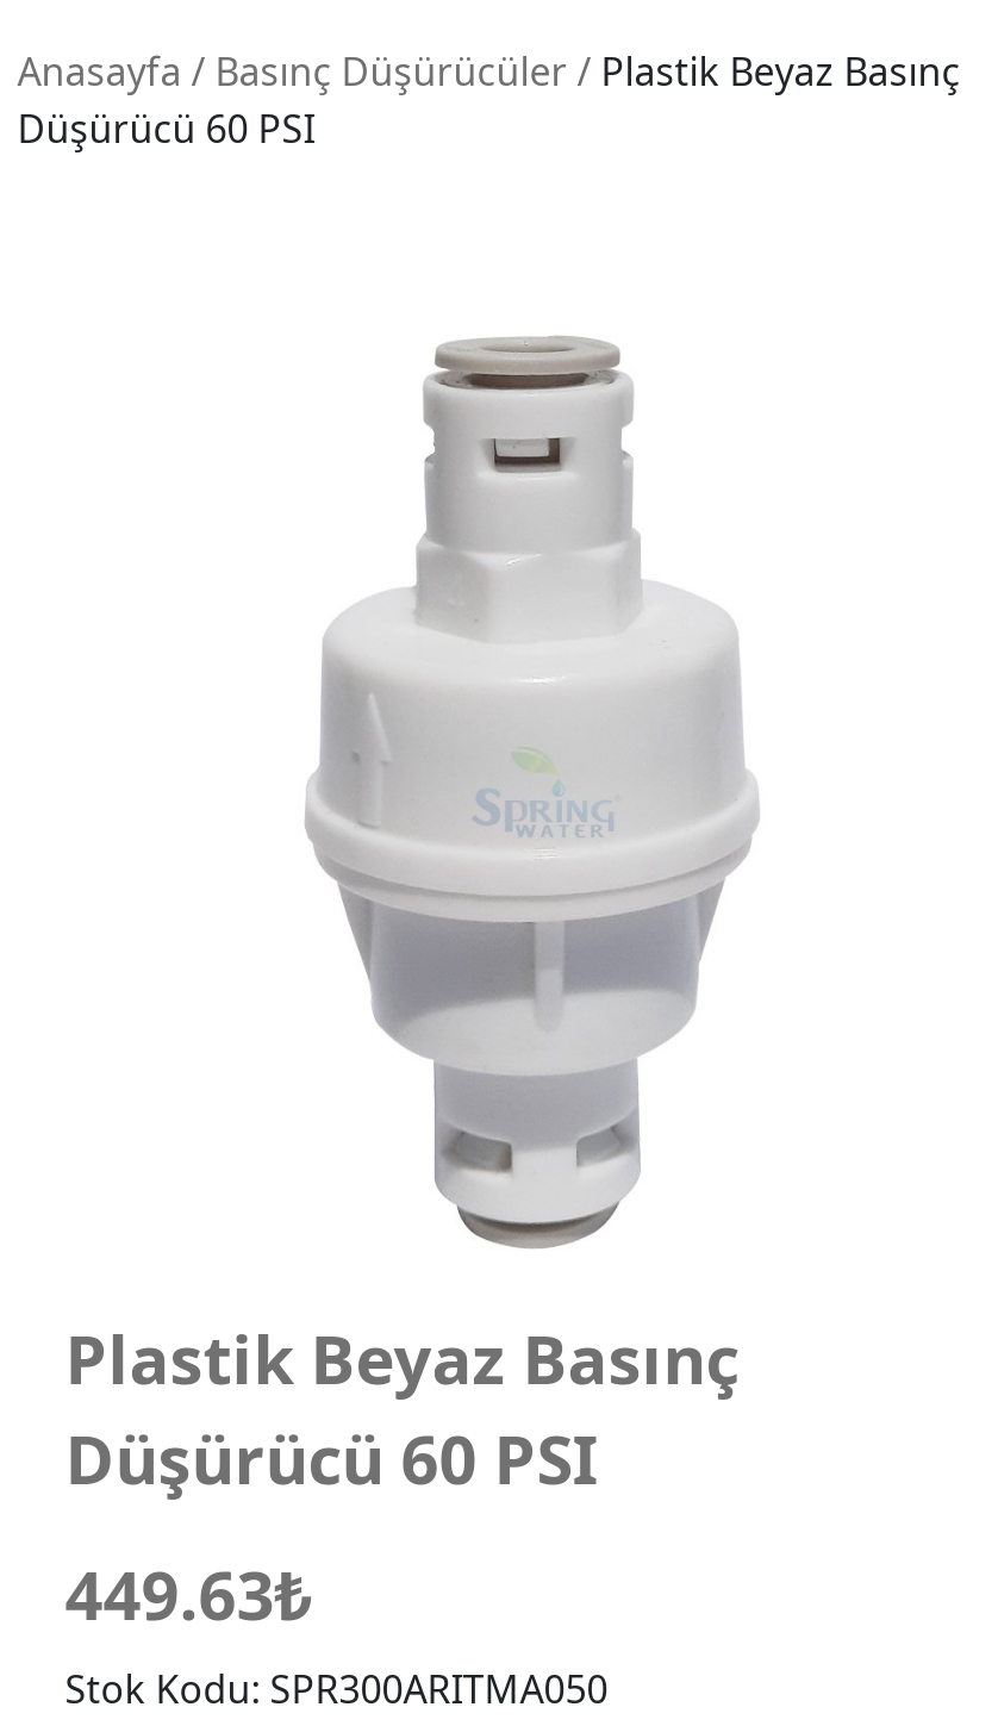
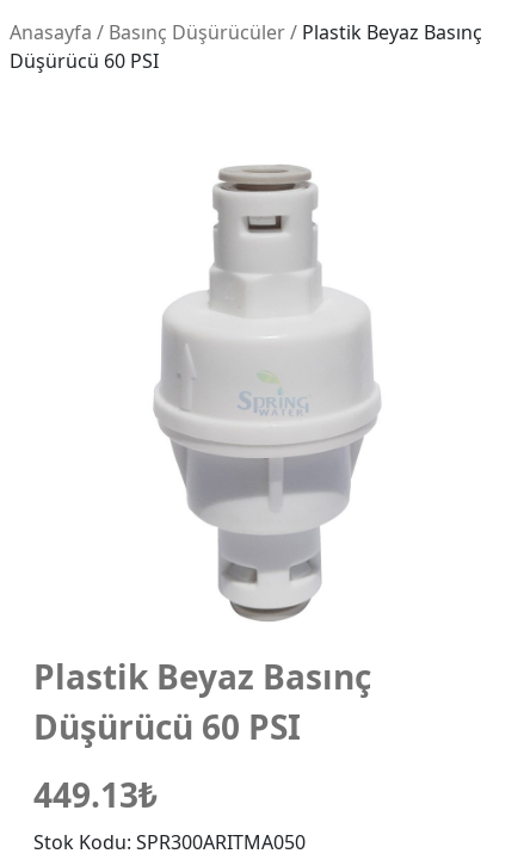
- 449.63₺
+ 449.13₺
